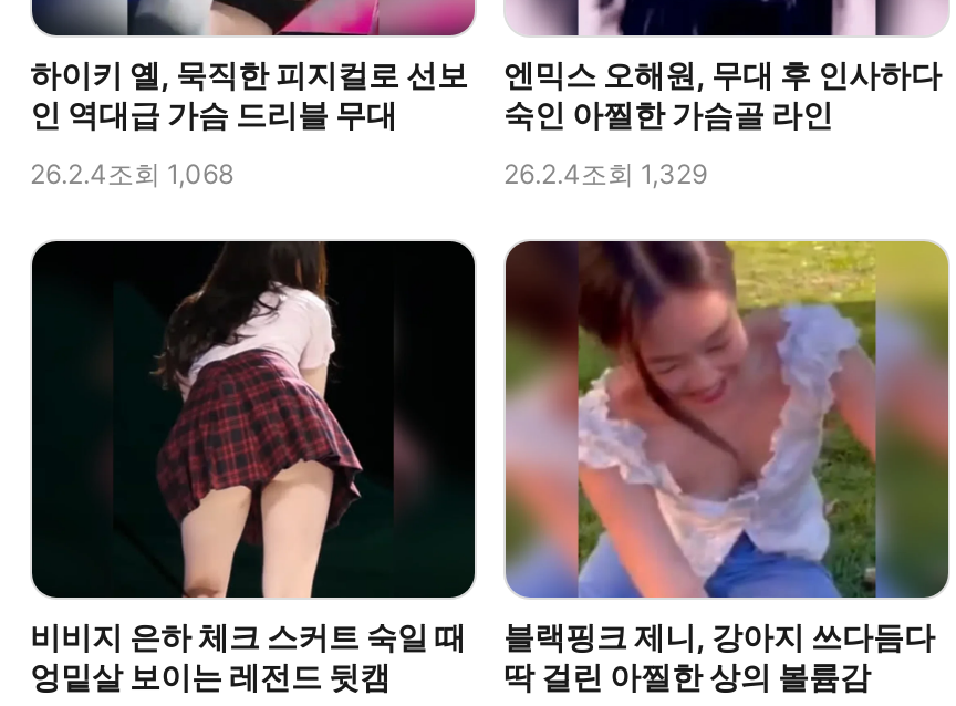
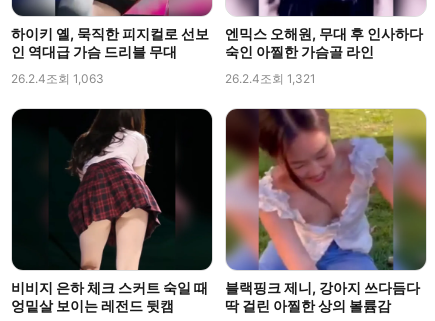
- 26.2.4조회 1,068
+ 26.2.4조회 1,063

- 26.2.4조회 1,329
+ 26.2.4조회 1,321
